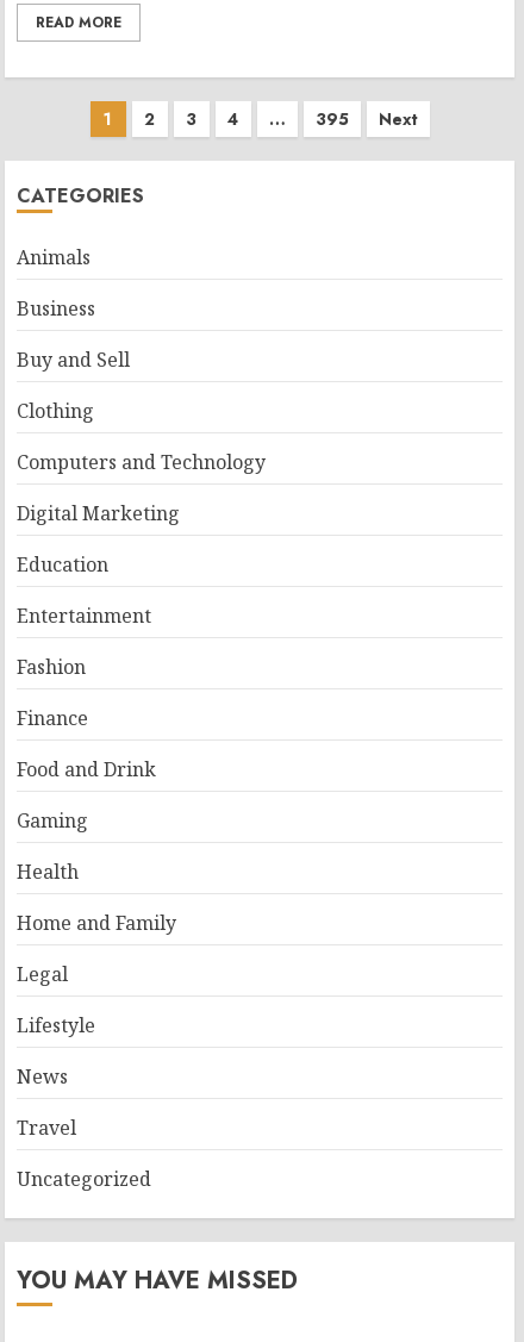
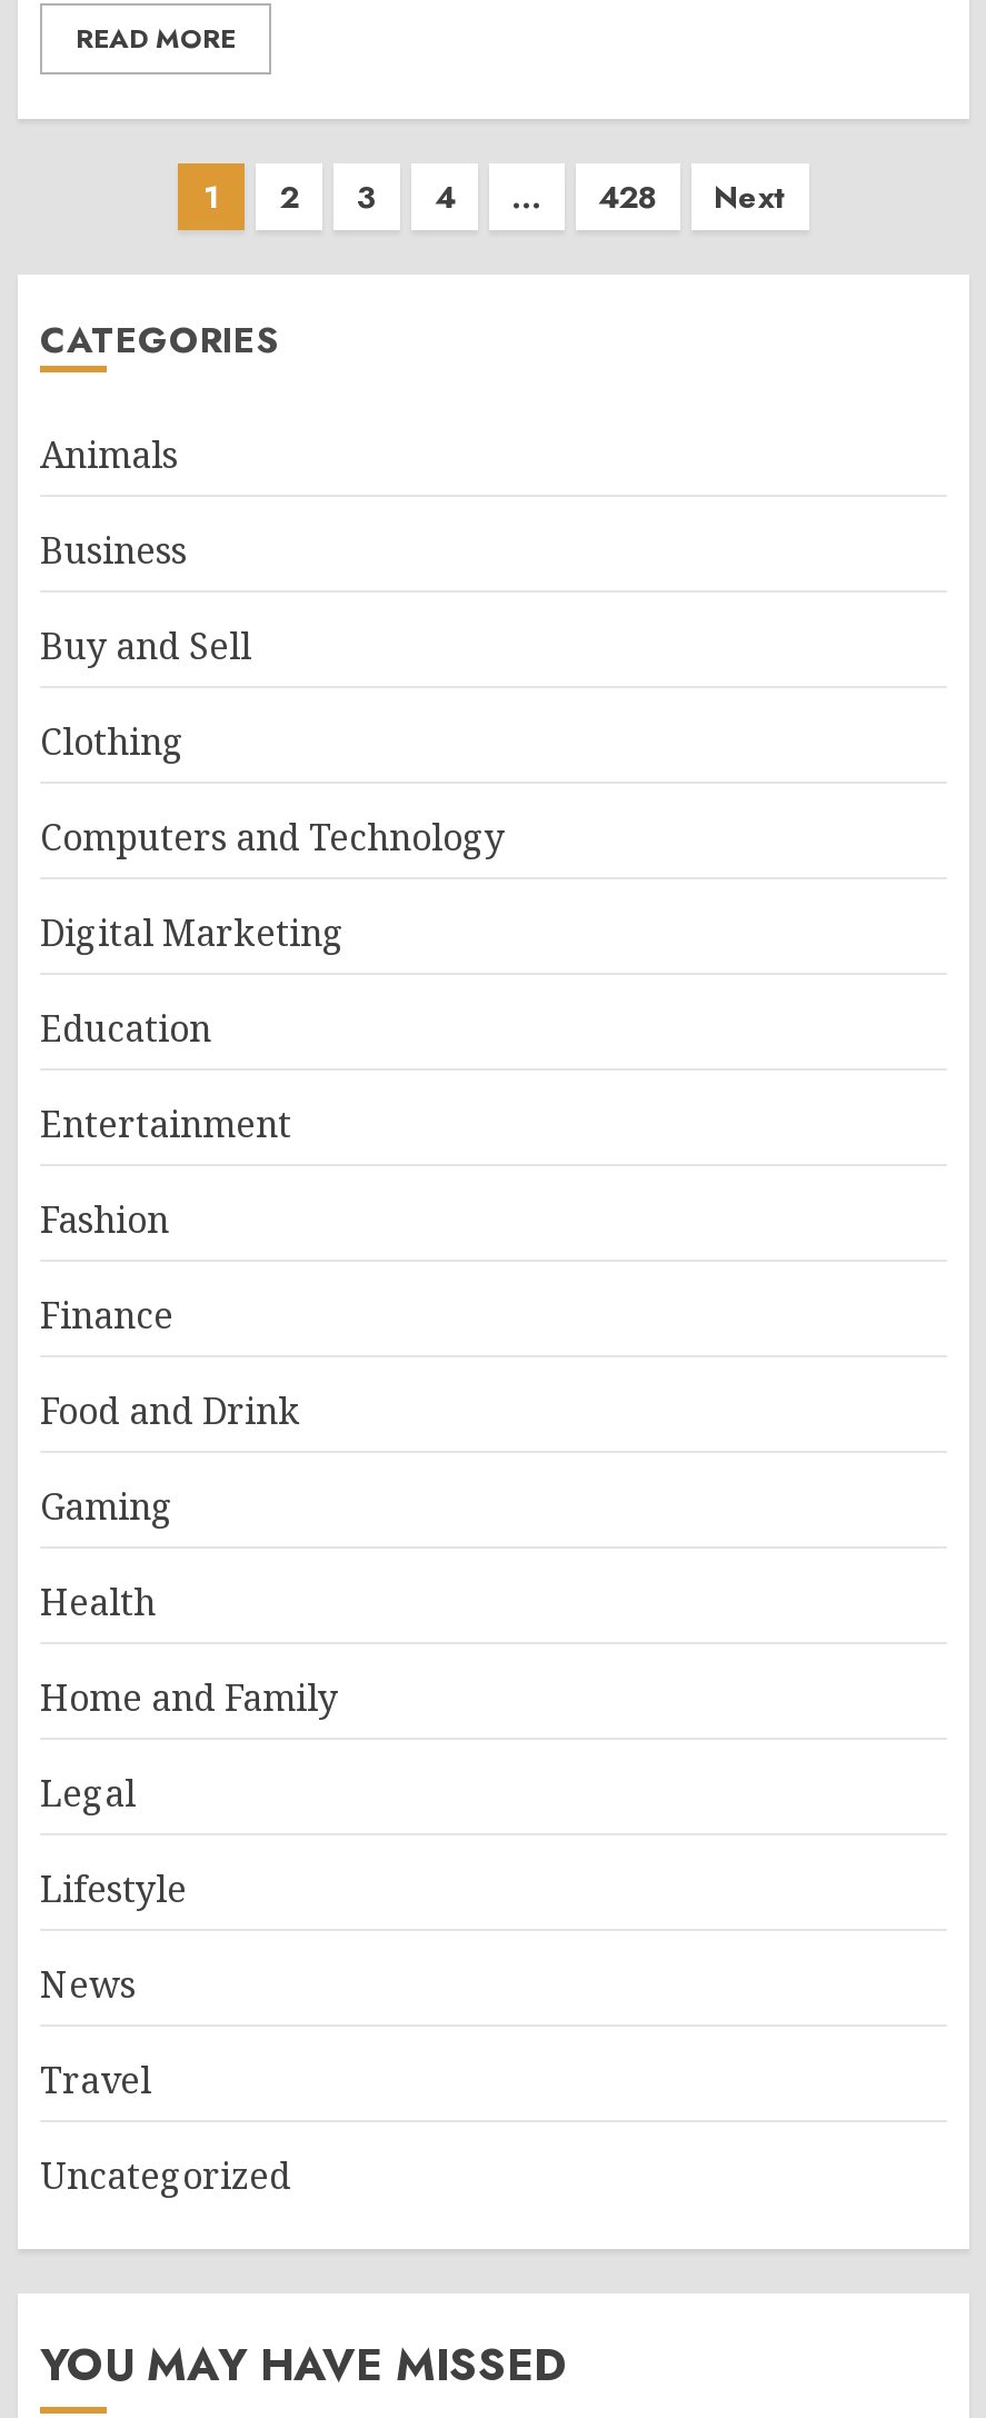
- 395
+ 428
